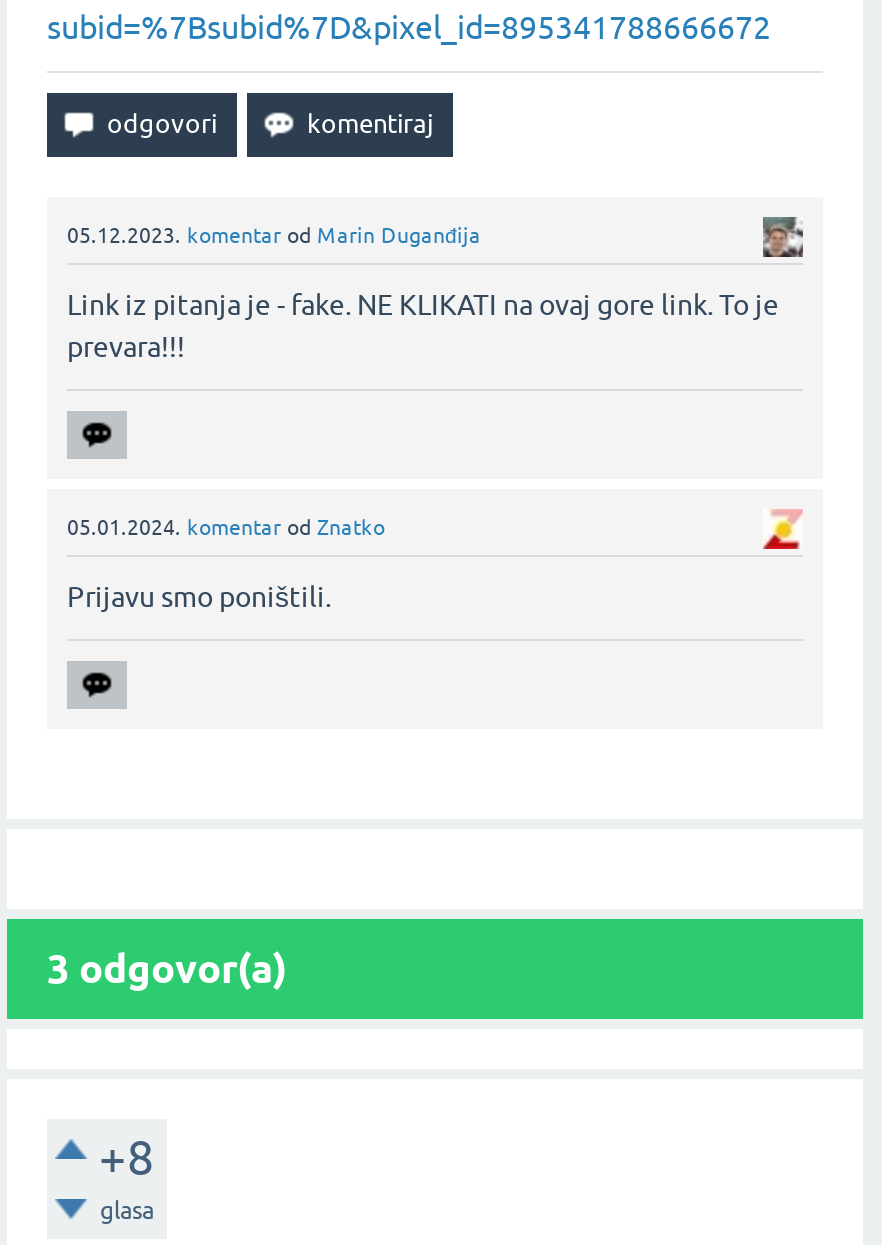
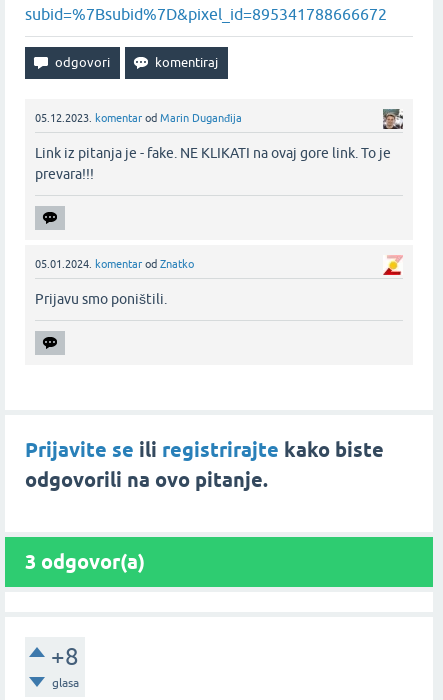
+ Prijavite se ili registrirajte kako biste
+ odgovorili na ovo pitanje.
